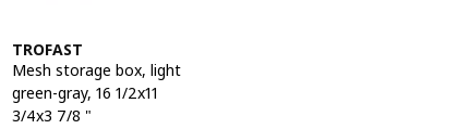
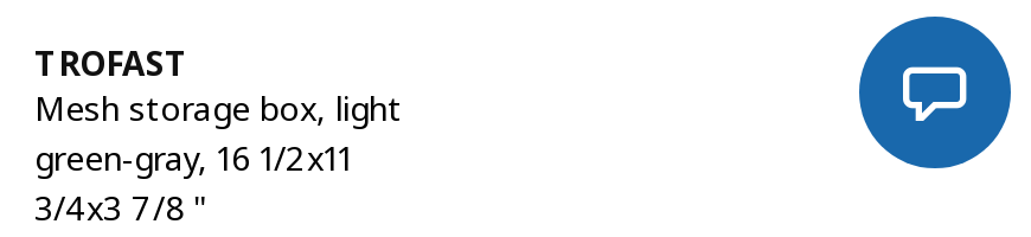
+ [image]
